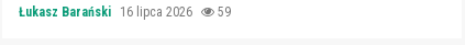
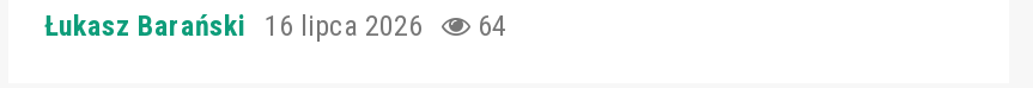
- Łukasz Barański 16 lipca 2026 59
+ Łukasz Barański 16 lipca 2026 64
